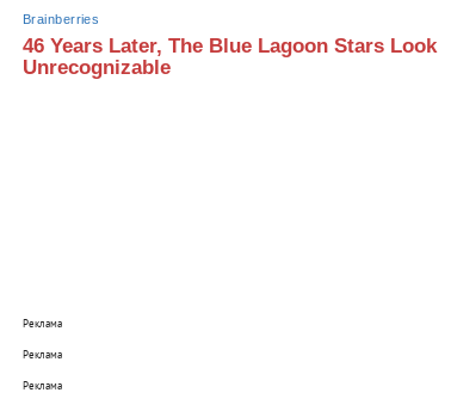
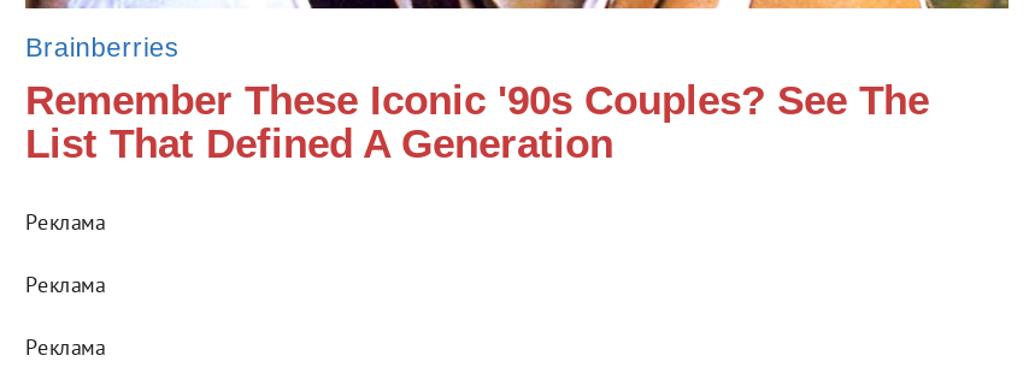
- 46 Years Later, The Blue Lagoon Stars Look
- Unrecognizable
+ Remember These Iconic '90s Couples? See The
+ List That Defined A Generation
